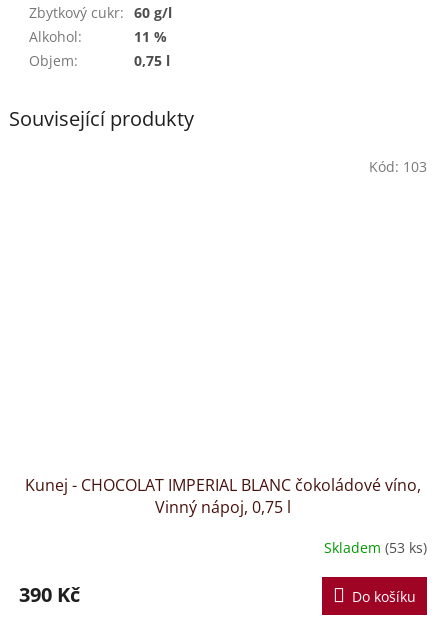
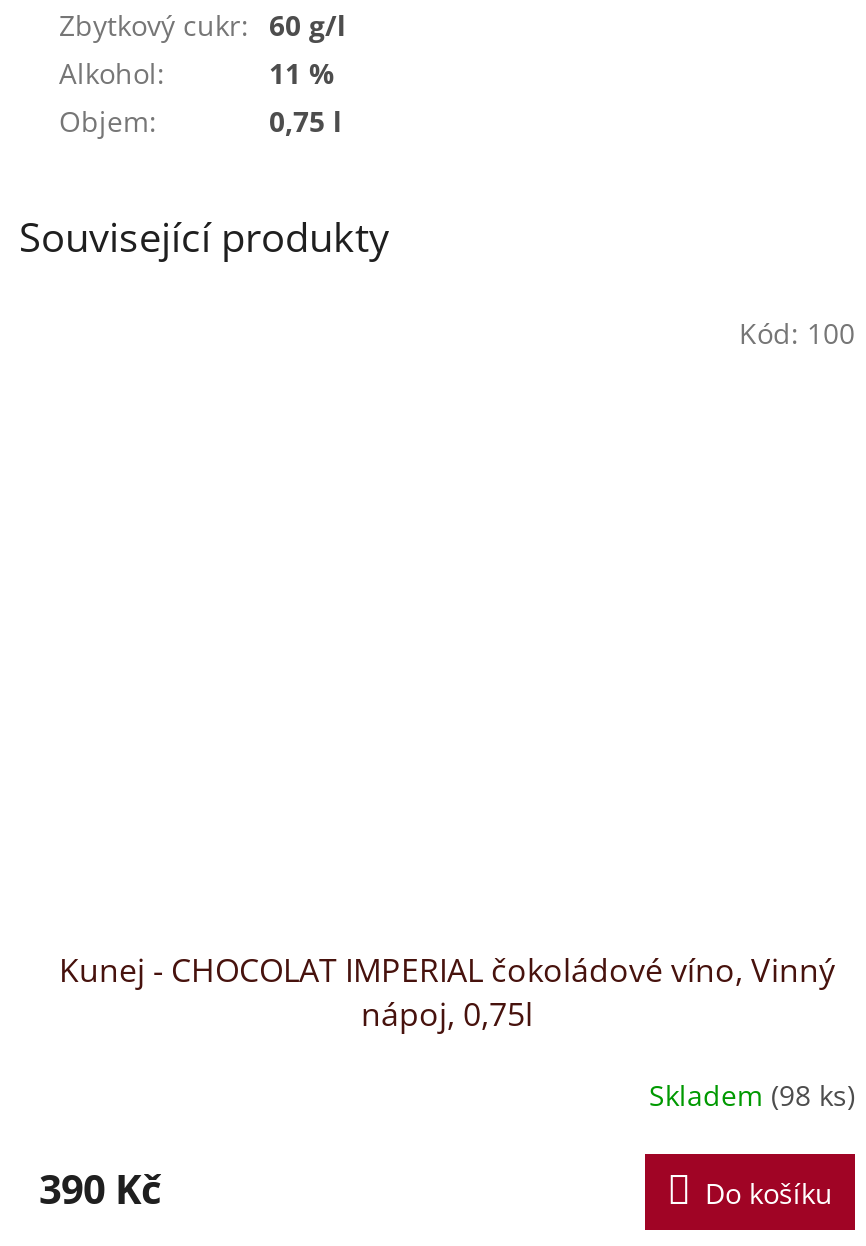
- Kód: 103
+ Kód: 100

- Kunej - CHOCOLAT IMPERIAL BLANC čokoládové víno,
- Vinný nápoj, 0,75 l
+ Kunej - CHOCOLAT IMPERIAL čokoládové víno, Vinný
+ nápoj, 0,75l

- Skladem (53 ks)
+ Skladem (98 ks)
